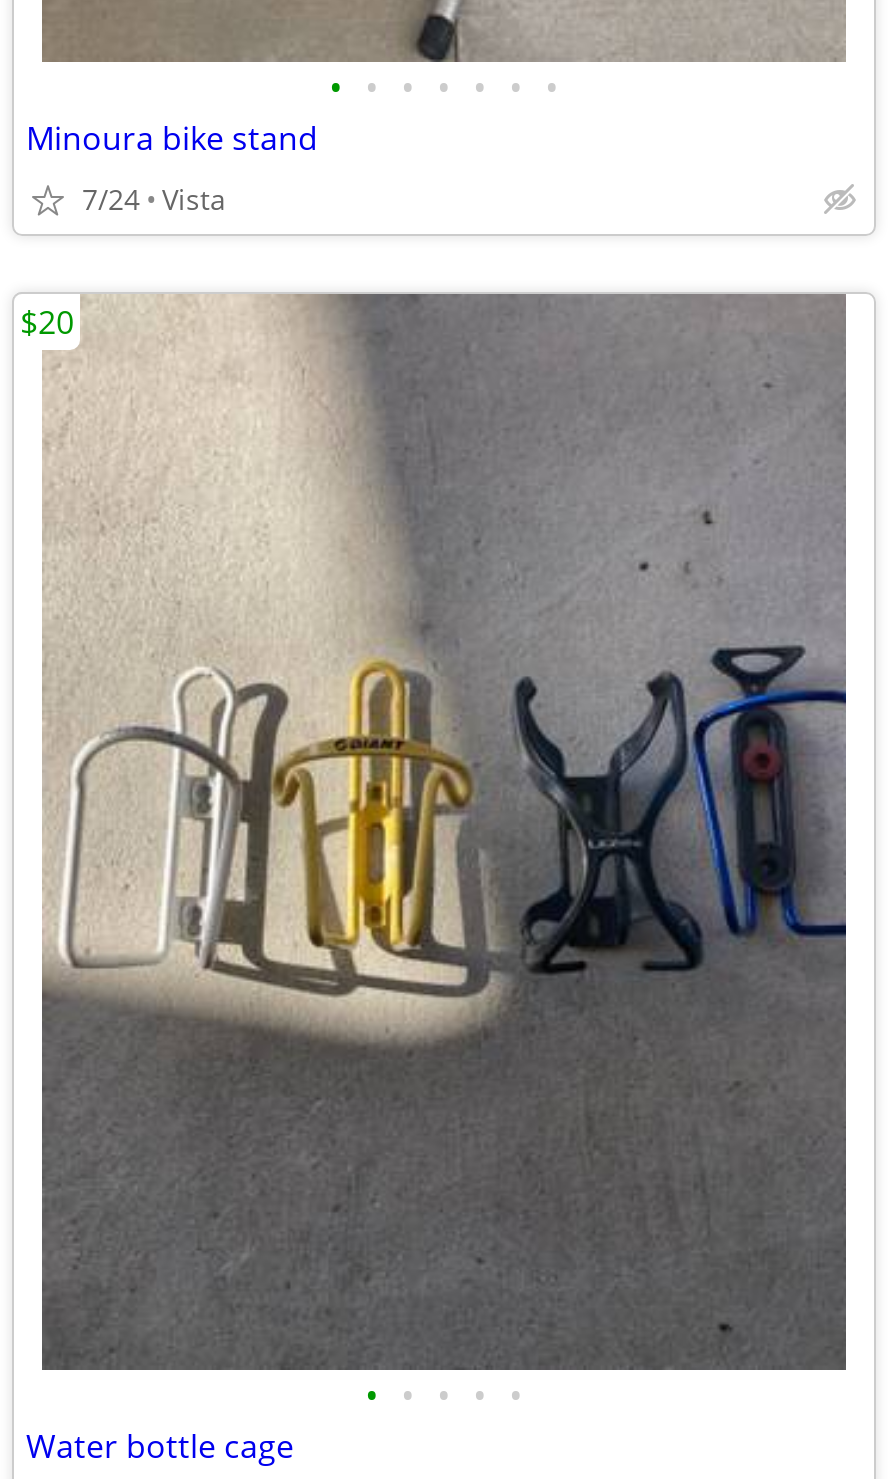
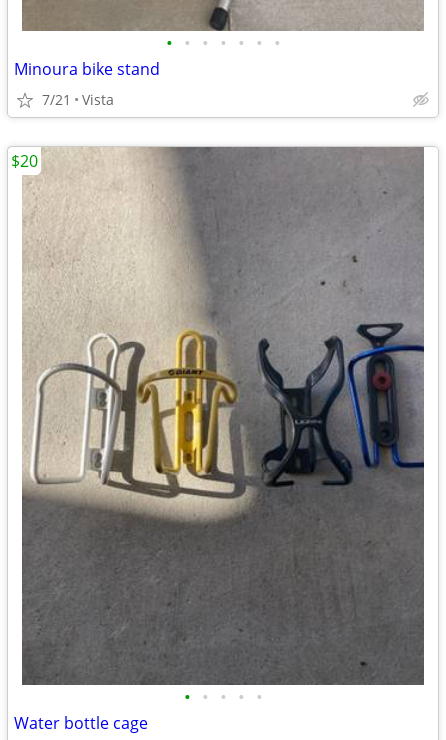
- 7/24 Vista
+ 7/21 Vista
